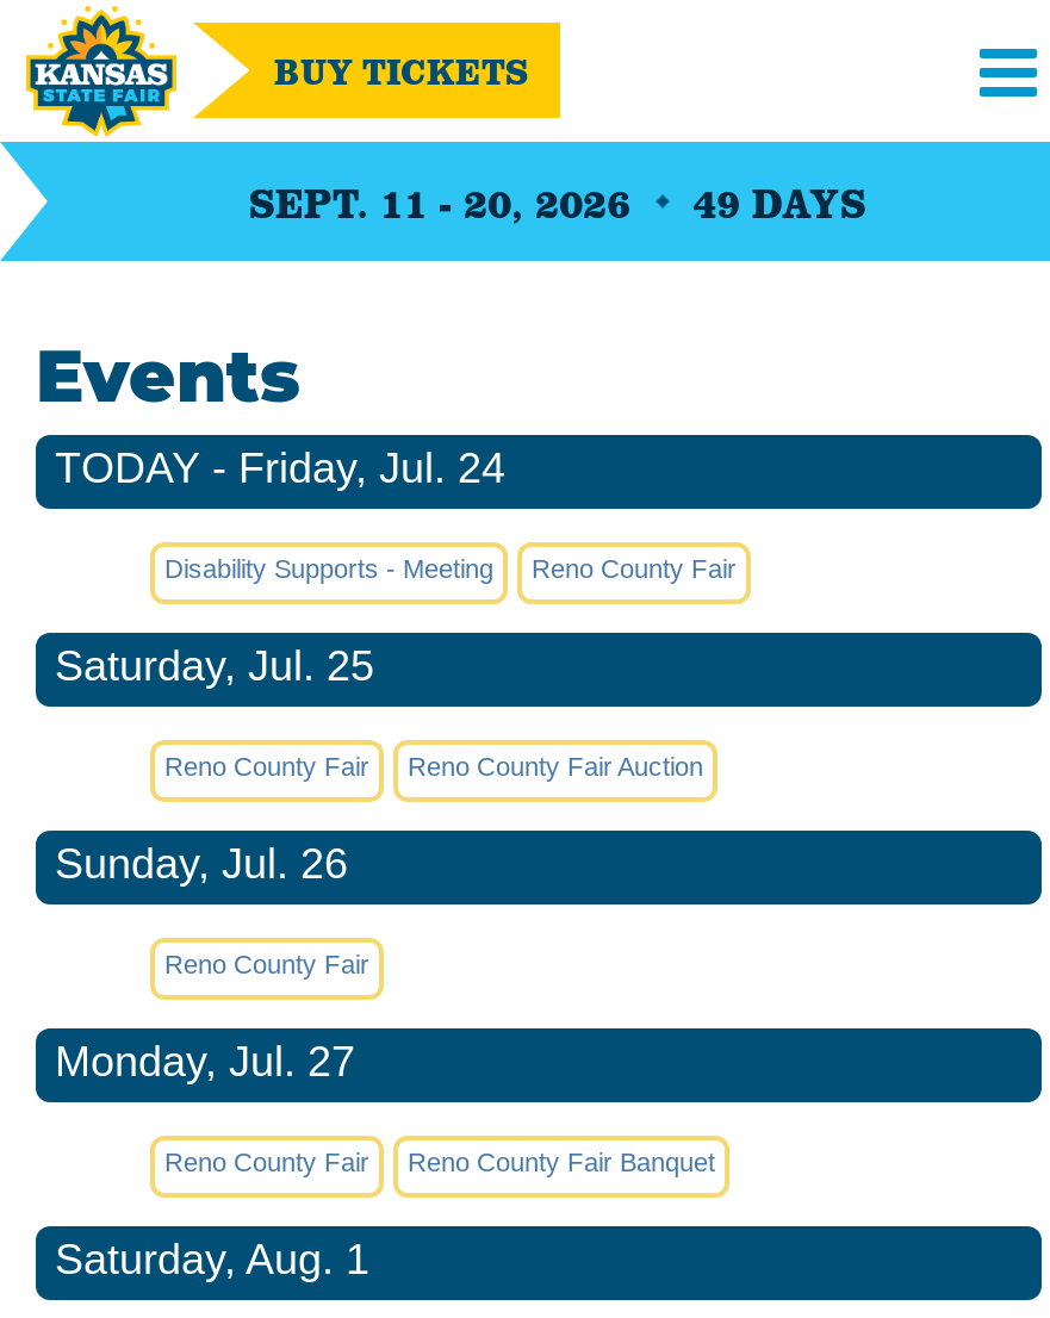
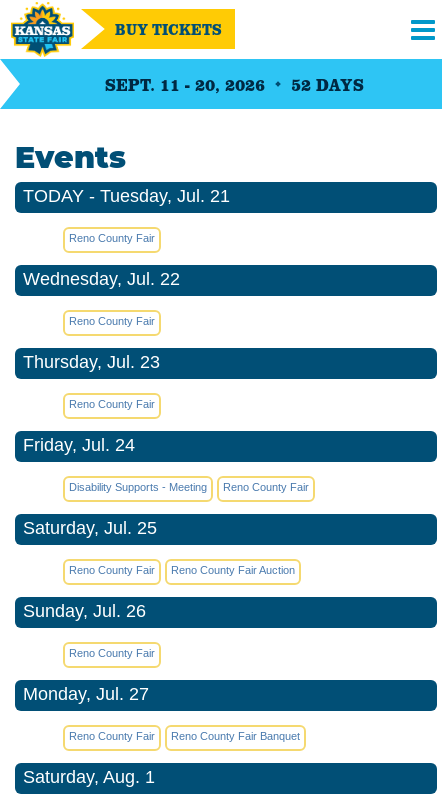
- SEPT. 11 - 20, 2026 49 DAYS
+ SEPT. 11 - 20, 2026 52 DAYS

- TODAY - Friday, Jul. 24
+ TODAY - Tuesday, Jul. 21
+ Reno County Fair
+ Wednesday, Jul. 22
+ Reno County Fair
+ Thursday, Jul. 23
+ Reno County Fair
+ Friday, Jul. 24
